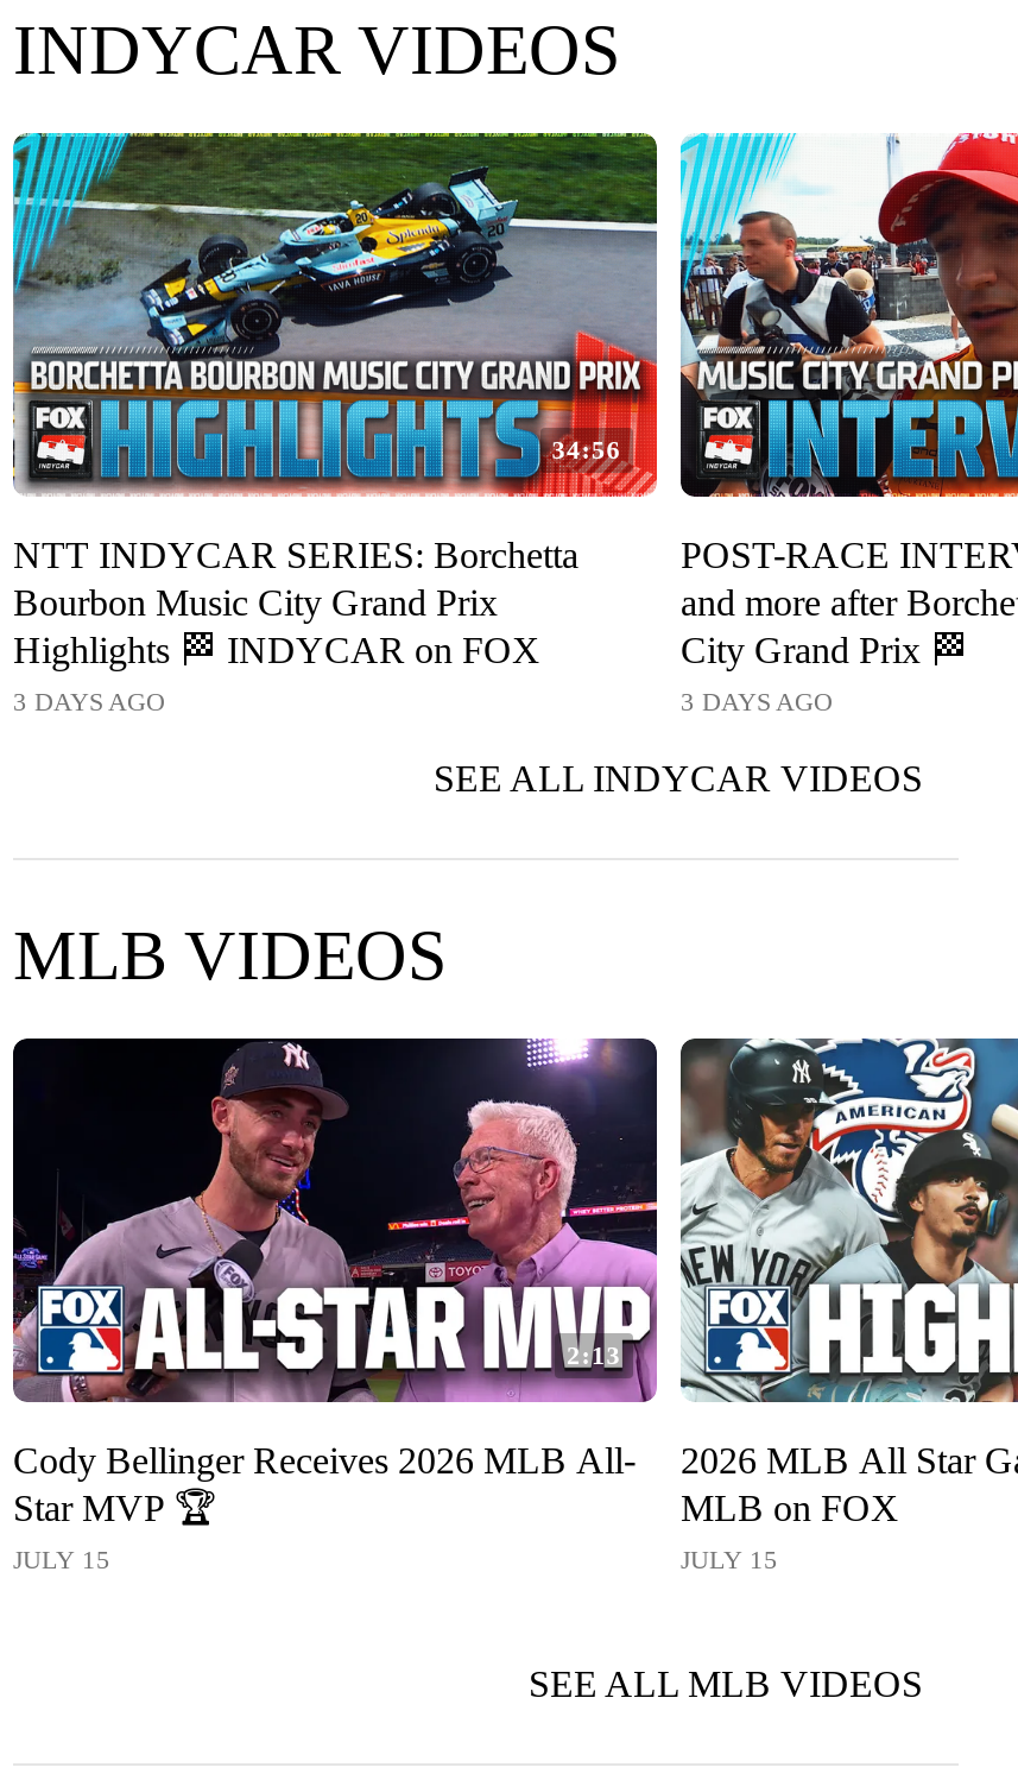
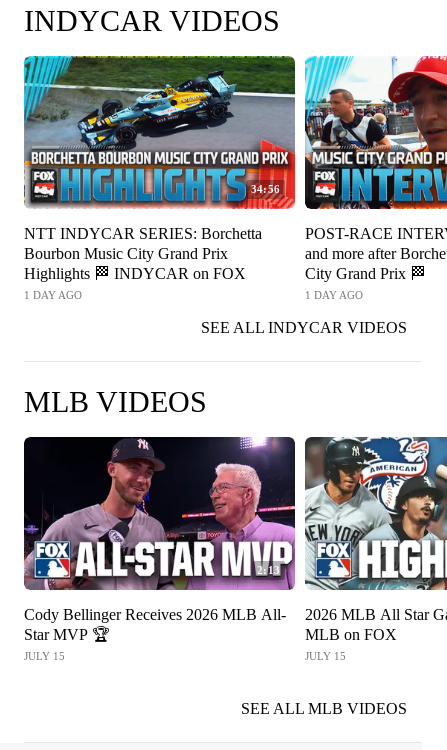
- 3 DAYS AGO
+ 1 DAY AGO

- 3 DAYS AGO
+ 1 DAY AGO
